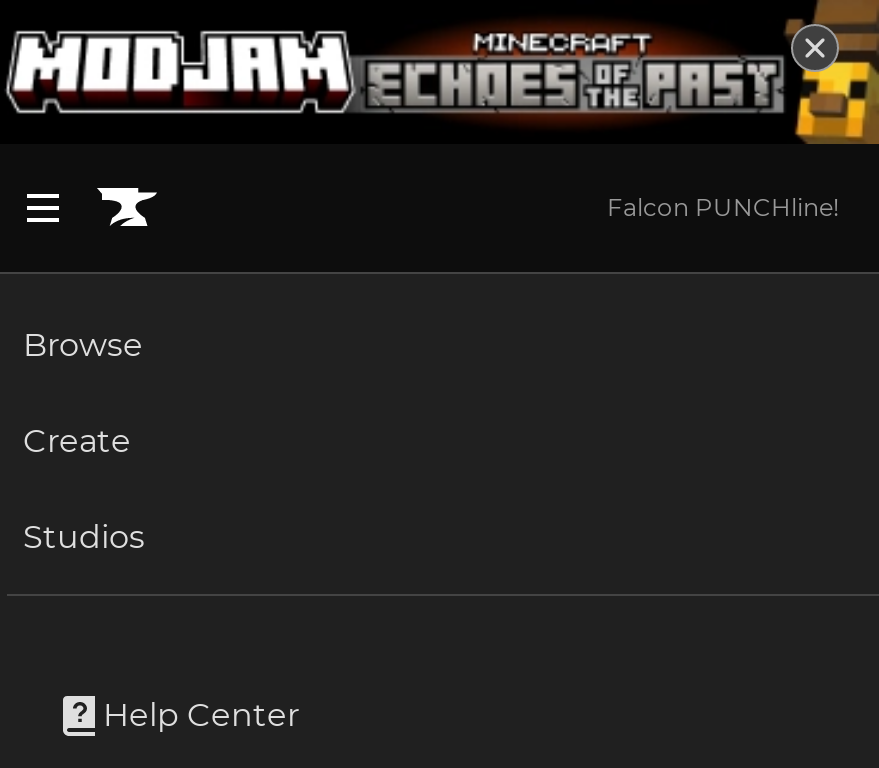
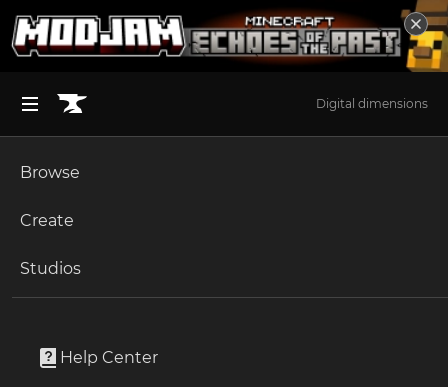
- Falcon PUNCHline!
+ Digital dimensions
